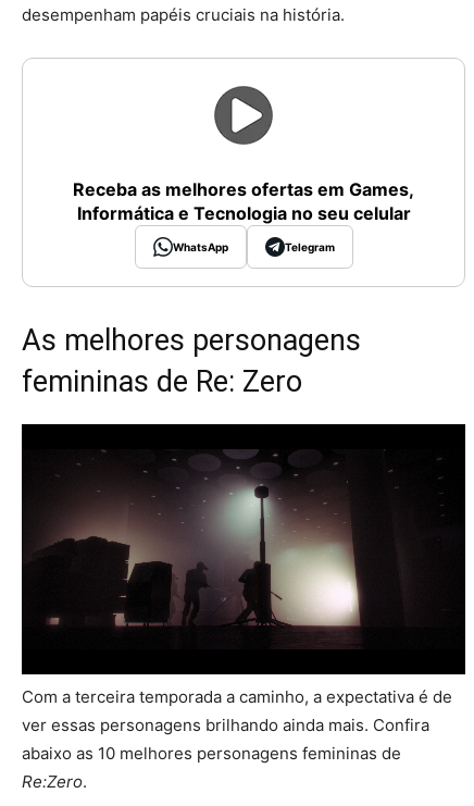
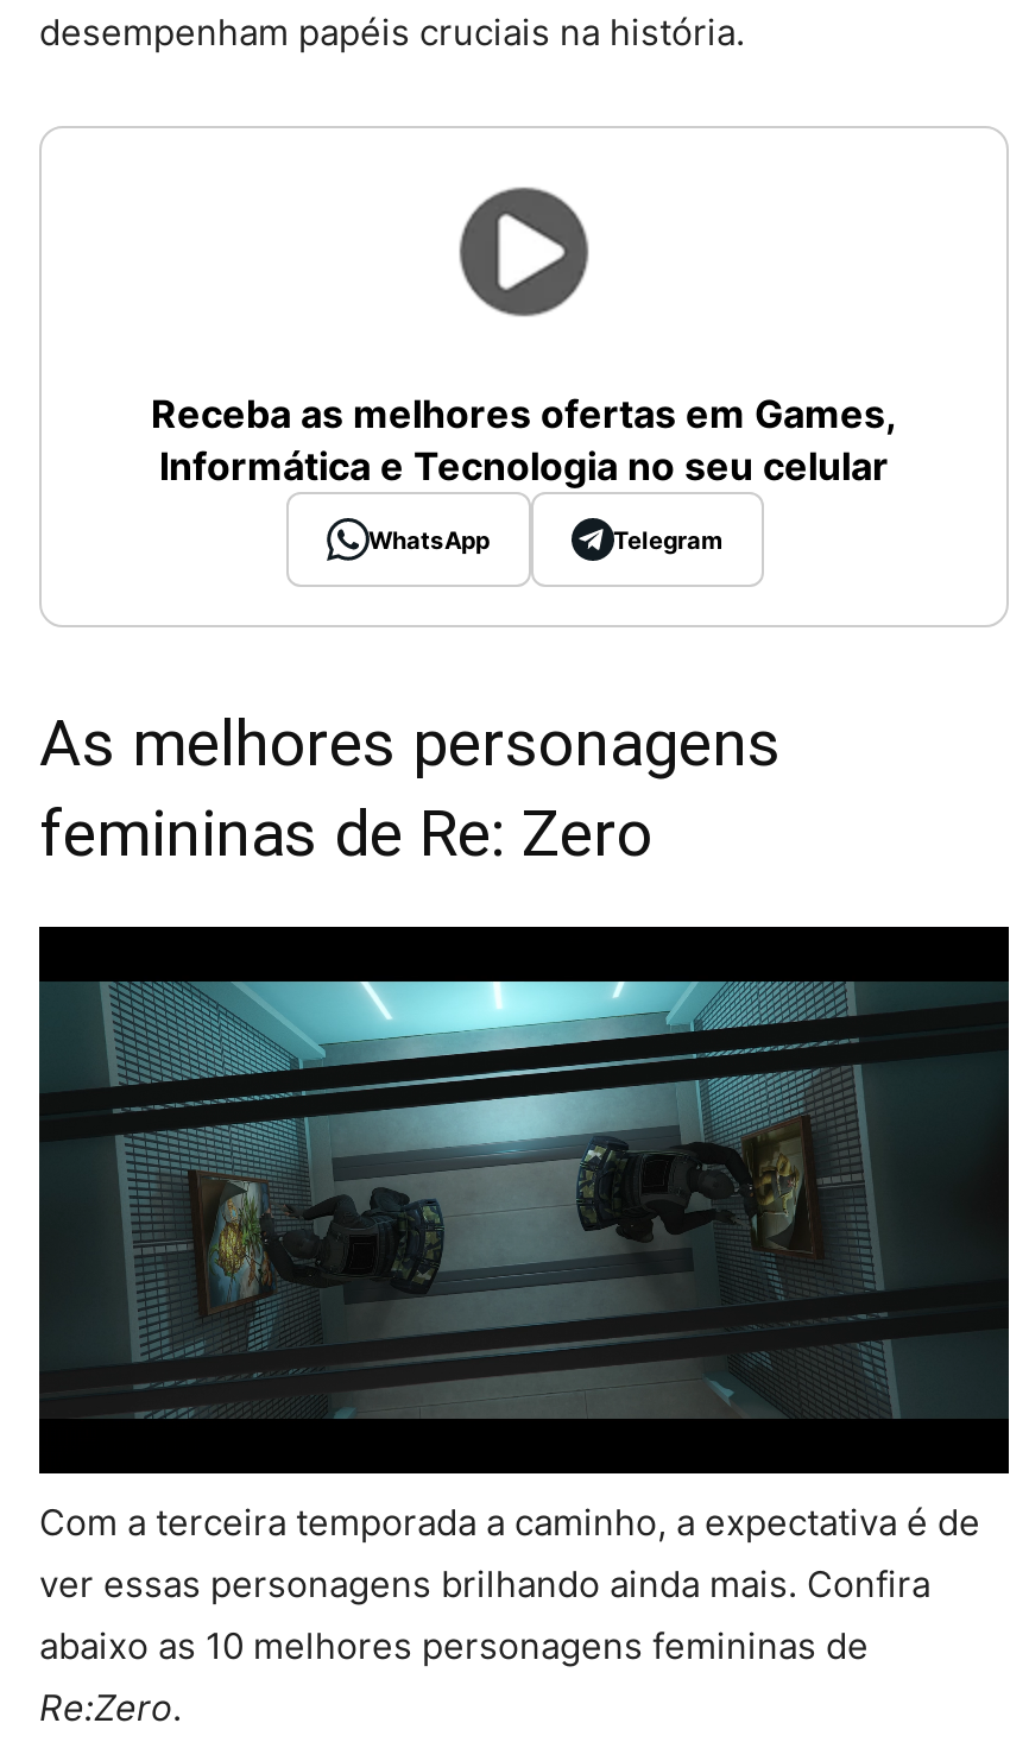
- [image]
+ [image]
